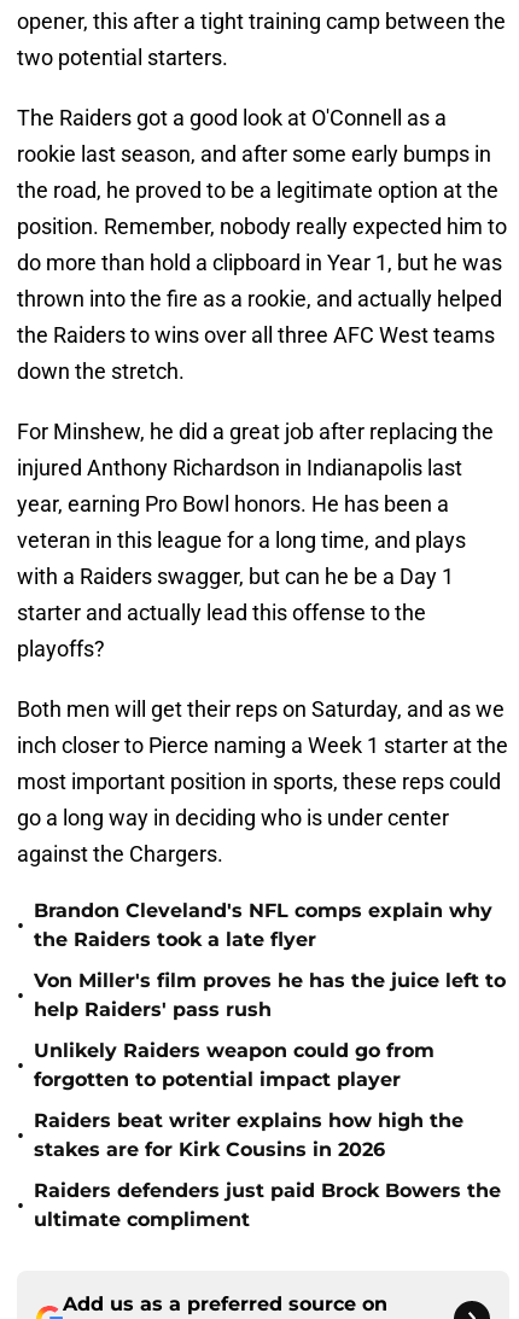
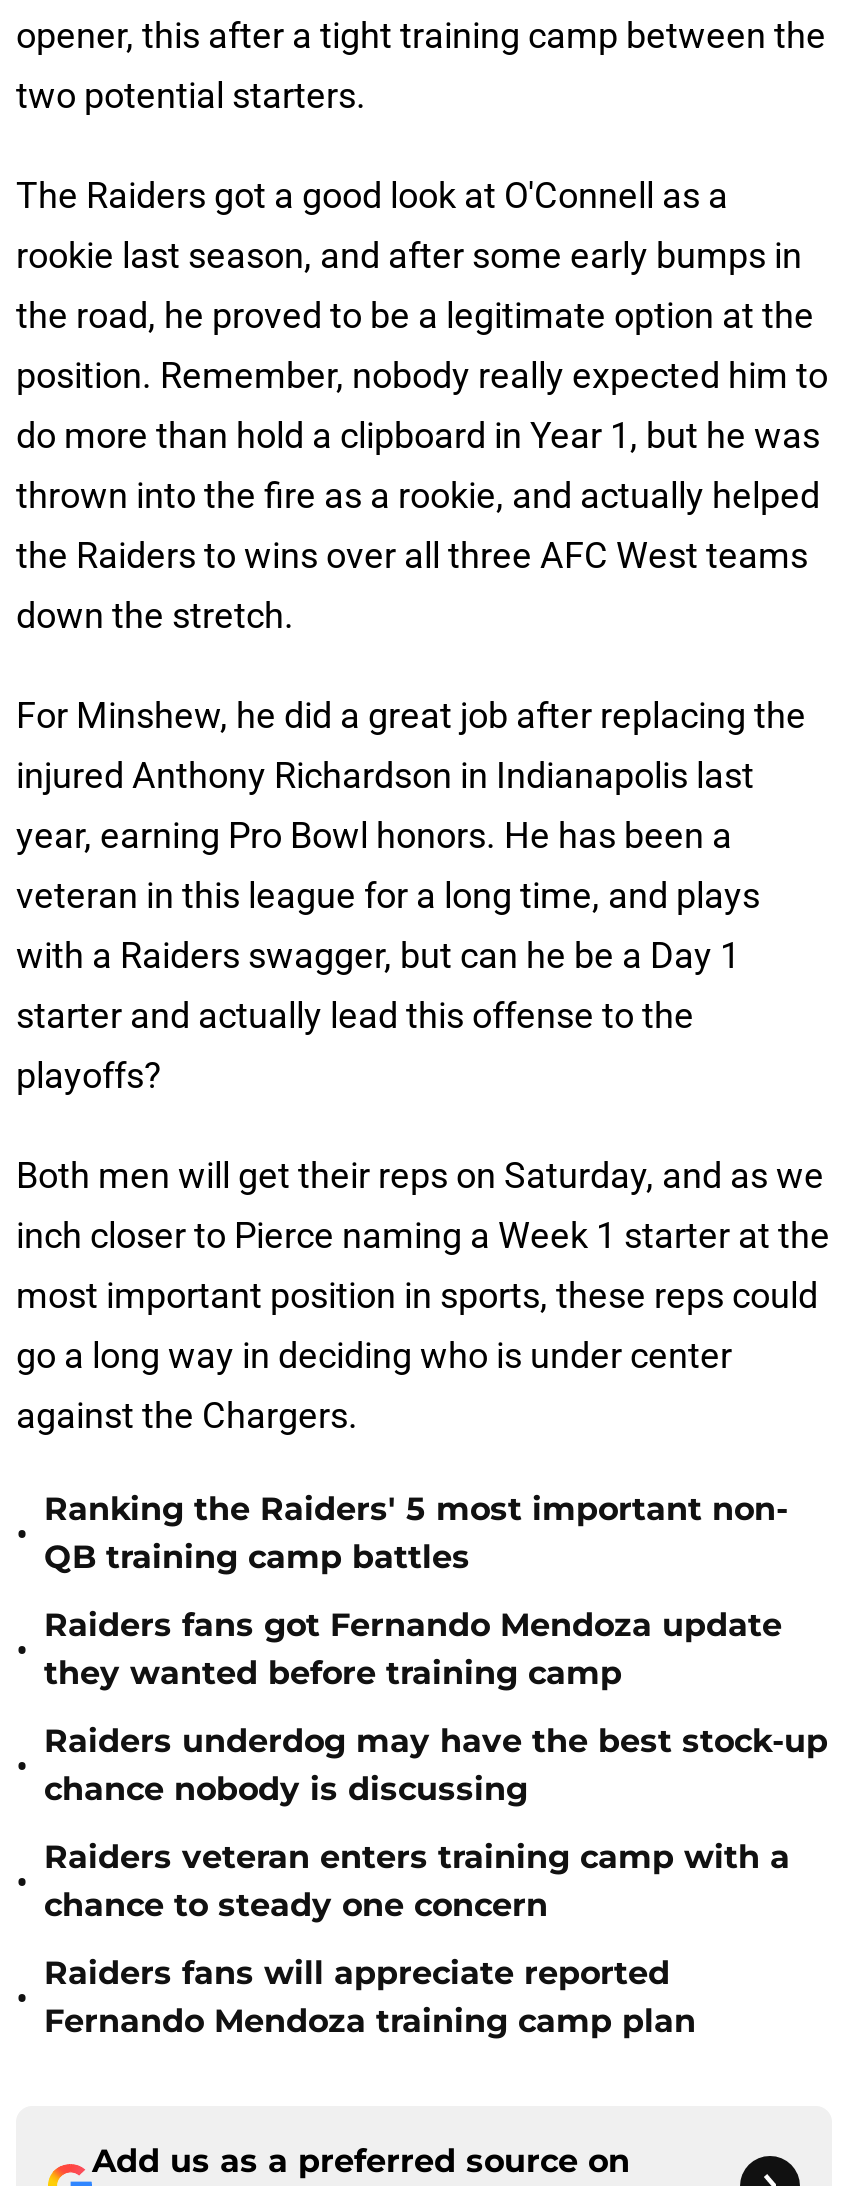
- Brandon Cleveland's NFL comps explain why
- the Raiders took a late flyer
+ Ranking the Raiders' 5 most important non-
+ QB training camp battles

- Von Miller's film proves he has the juice left to
- help Raiders' pass rush
+ Raiders fans got Fernando Mendoza update
+ they wanted before training camp

- Unlikely Raiders weapon could go from
- forgotten to potential impact player
+ Raiders underdog may have the best stock-up
+ chance nobody is discussing

- Raiders beat writer explains how high the
- stakes are for Kirk Cousins in 2026
+ Raiders veteran enters training camp with a
+ chance to steady one concern

- Raiders defenders just paid Brock Bowers the
- ultimate compliment
+ Raiders fans will appreciate reported
+ Fernando Mendoza training camp plan
